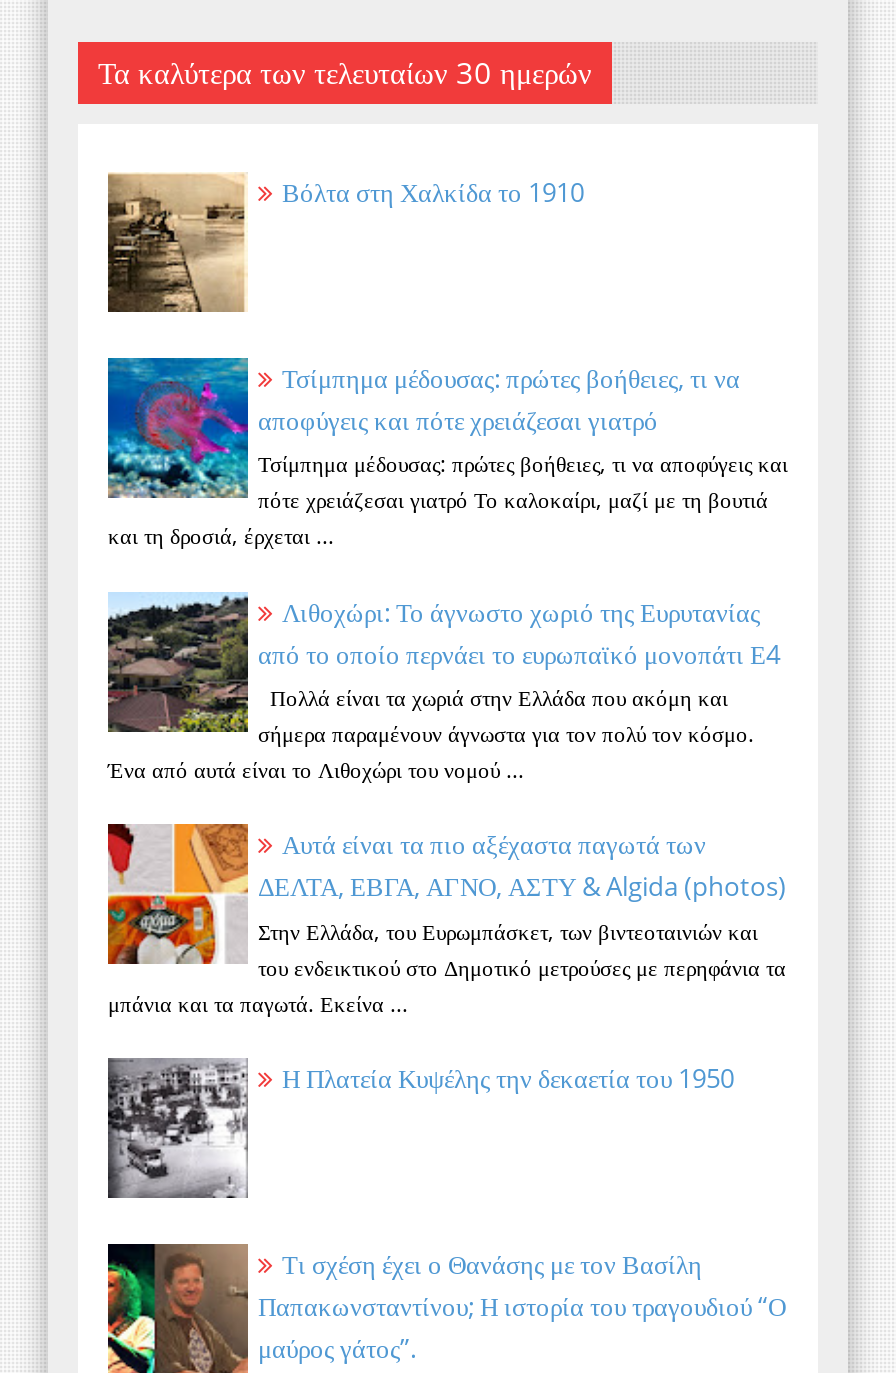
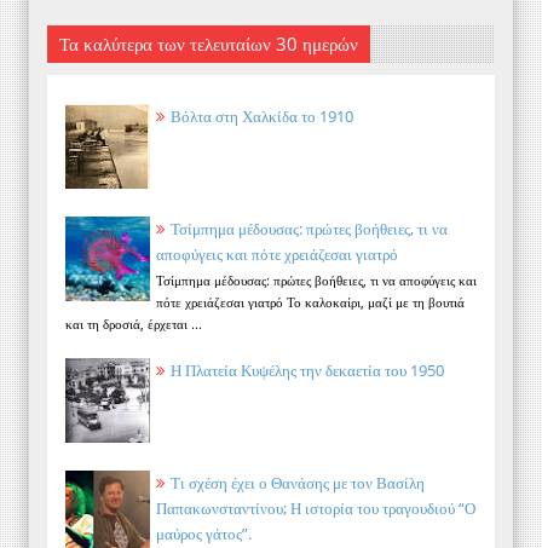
- [image]
- Λιθοχώρι: Το άγνωστο χωριό της Ευρυτανίας
- από το οποίο περνάει το ευρωπαϊκό μονοπάτι Ε4
- Πολλά είναι τα χωριά στην Ελλάδα που ακόμη και
- σήμερα παραμένουν άγνωστα για τον πολύ τον κόσμο.
- Ένα από αυτά είναι το Λιθοχώρι του νομού ...
- Αυτά είναι τα πιο αξέχαστα παγωτά των
- ΔΕΛΤΑ, ΕΒΓΑ, ΑΓΝΟ, ΑΣΤΥ & Algida (photos)
- Στην Ελλάδα, του Ευρωμπάσκετ, των βιντεοταινιών και
- του ενδεικτικού στο Δημοτικό μετρούσες με περηφάνια τα
- μπάνια και τα παγωτά. Εκείνα ...

- [image]
